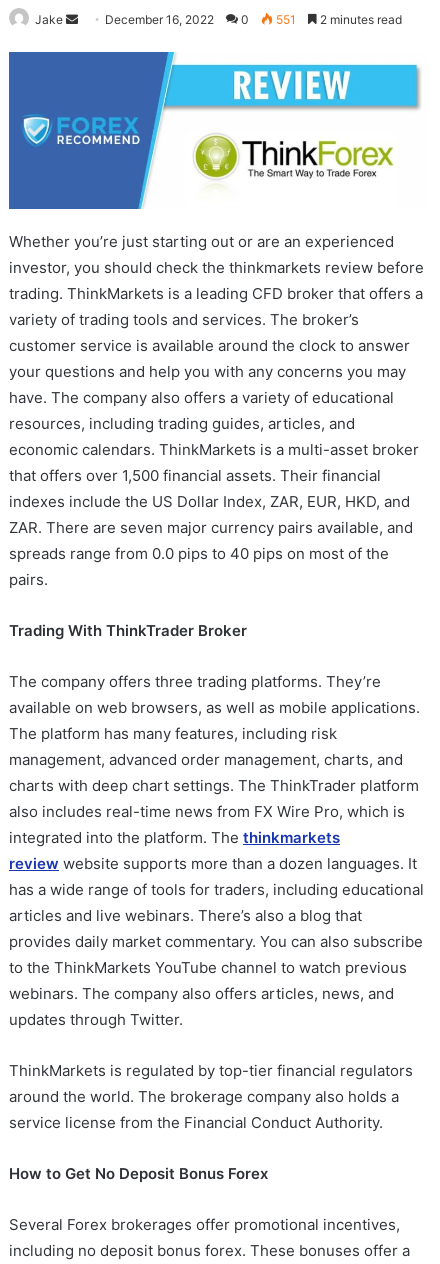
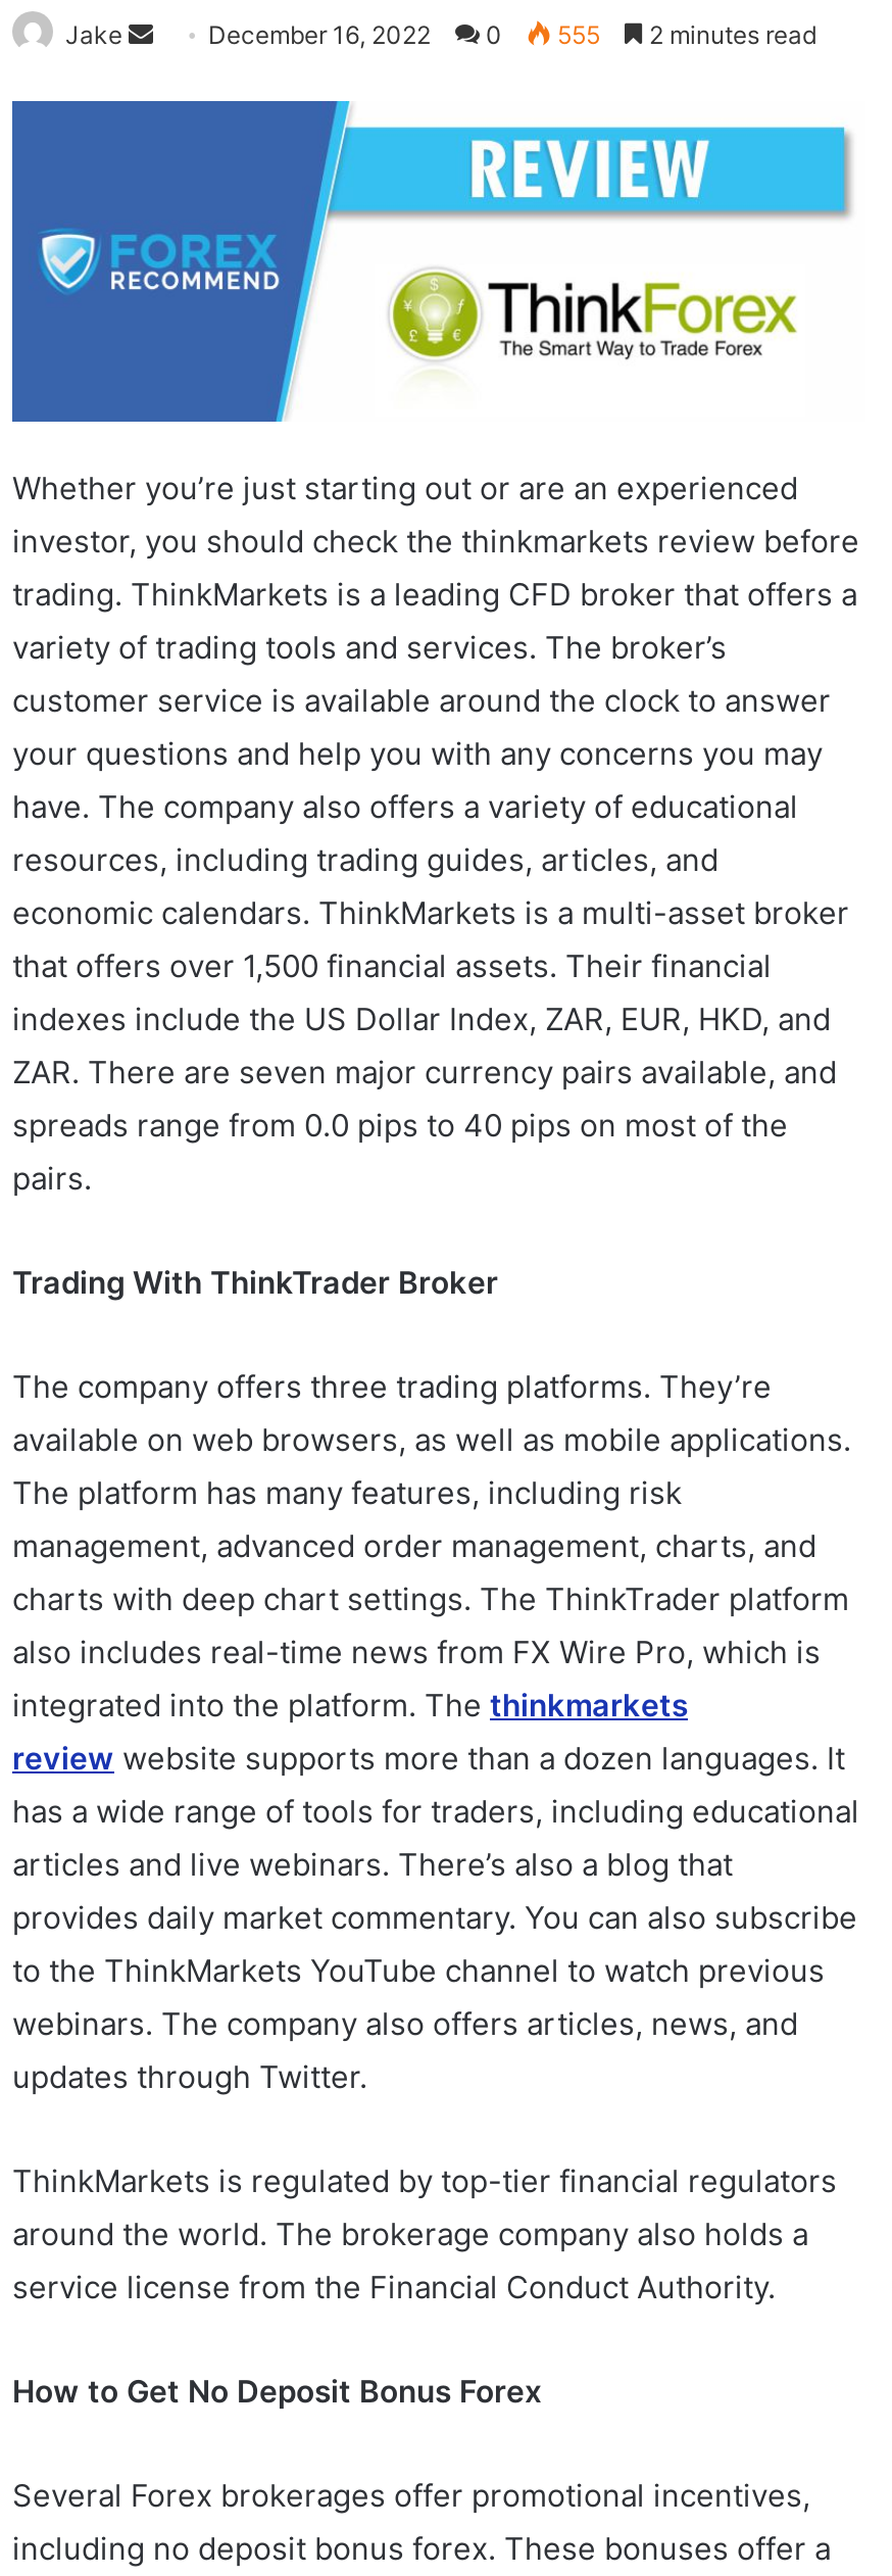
- 551
+ 555
